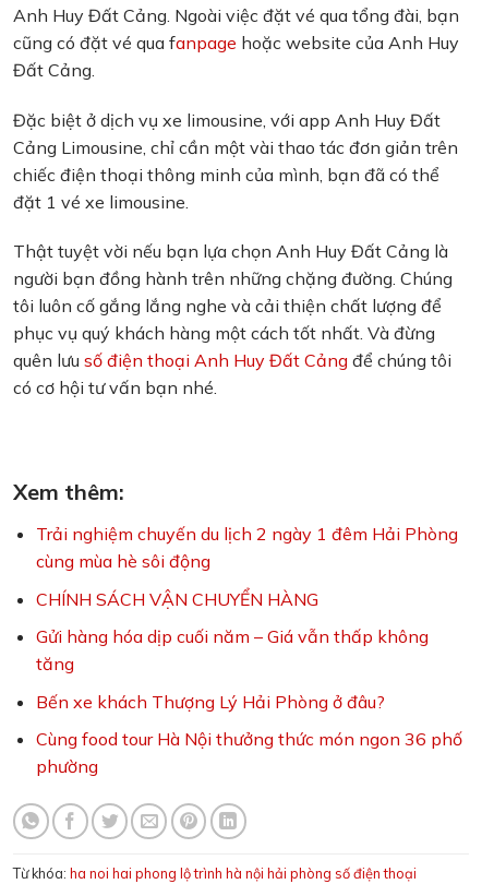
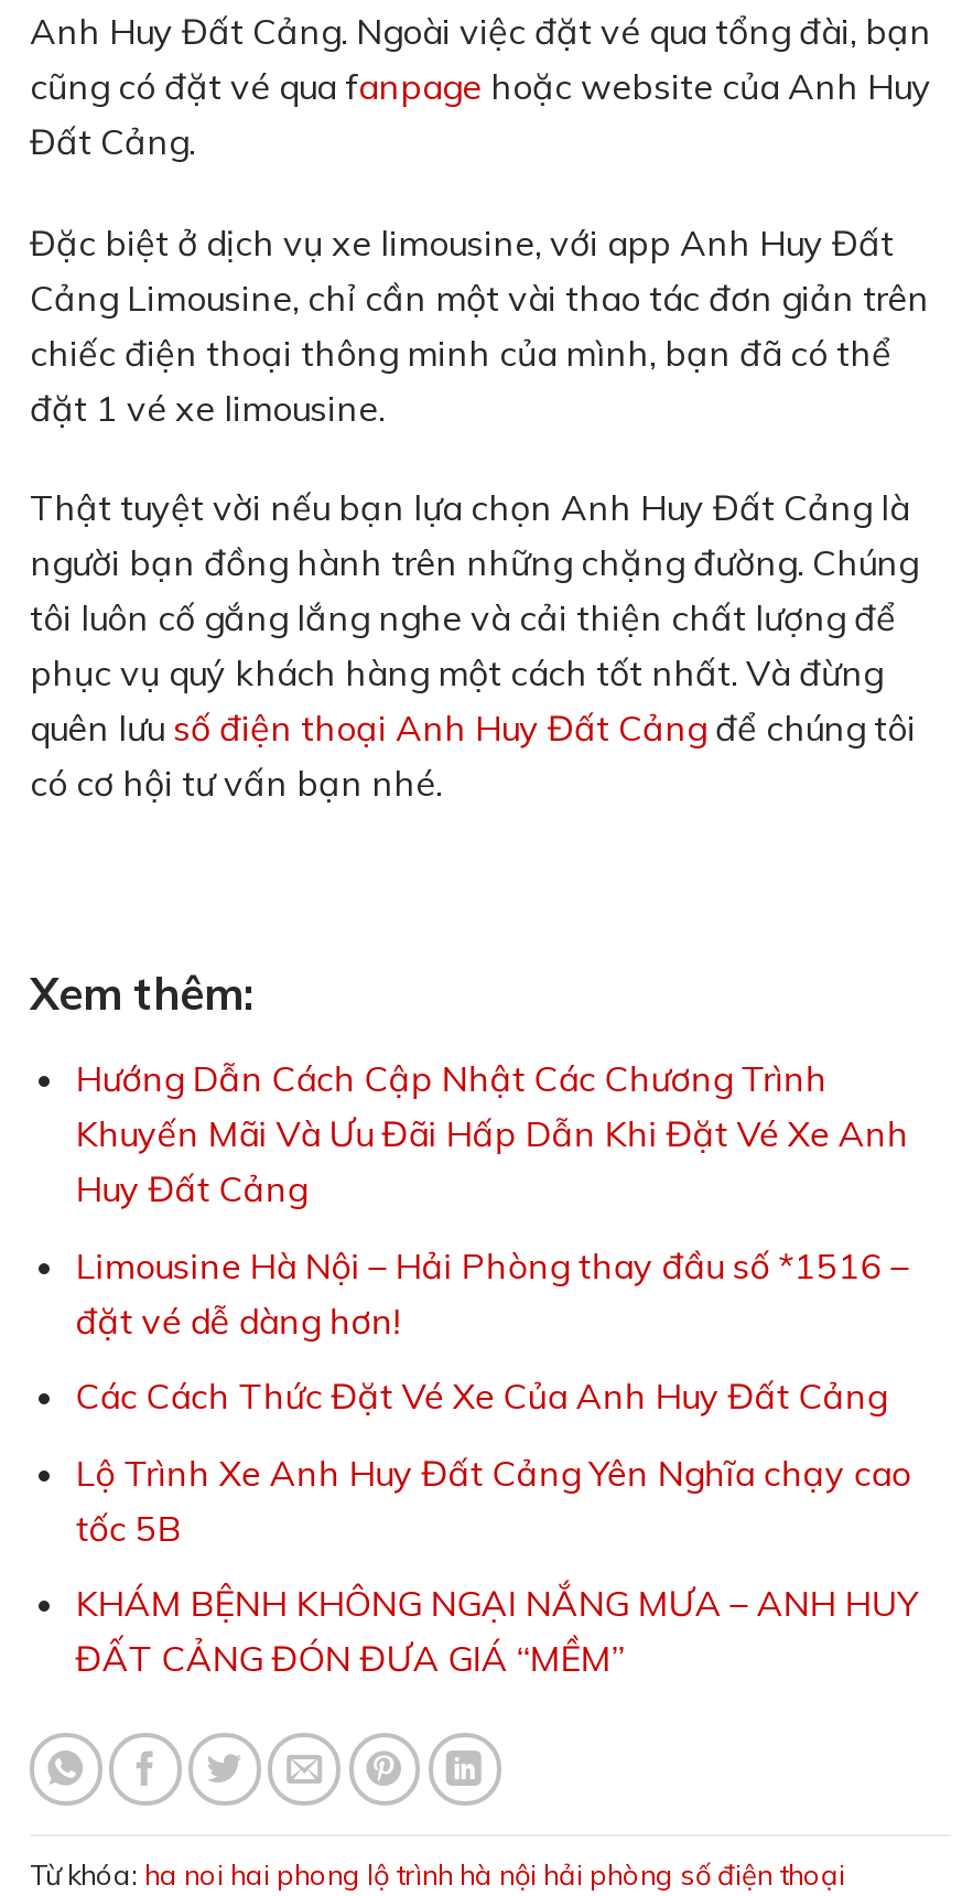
- Trải nghiệm chuyến du lịch 2 ngày 1 đêm Hải Phòng
- cùng mùa hè sôi động
+ Hướng Dẫn Cách Cập Nhật Các Chương Trình
+ Khuyến Mãi Và Ưu Đãi Hấp Dẫn Khi Đặt Vé Xe Anh
+ Huy Đất Cảng

- CHÍNH SÁCH VẬN CHUYỂN HÀNG
+ Limousine Hà Nội – Hải Phòng thay đầu số *1516 –
+ đặt vé dễ dàng hơn!

- Gửi hàng hóa dịp cuối năm – Giá vẫn thấp không
- tăng
+ Các Cách Thức Đặt Vé Xe Của Anh Huy Đất Cảng

- Bến xe khách Thượng Lý Hải Phòng ở đâu?
+ Lộ Trình Xe Anh Huy Đất Cảng Yên Nghĩa chạy cao
+ tốc 5B

- Cùng food tour Hà Nội thưởng thức món ngon 36 phố
- phường
+ KHÁM BỆNH KHÔNG NGẠI NẮNG MƯA – ANH HUY
+ ĐẤT CẢNG ĐÓN ĐƯA GIÁ “MỀM”
